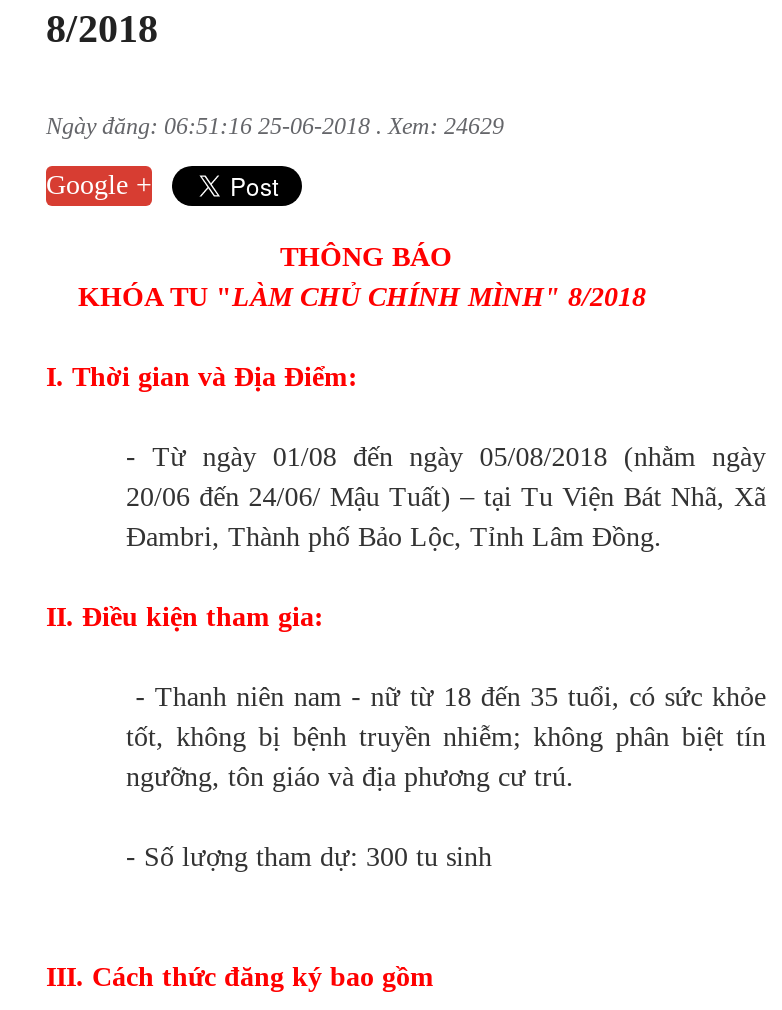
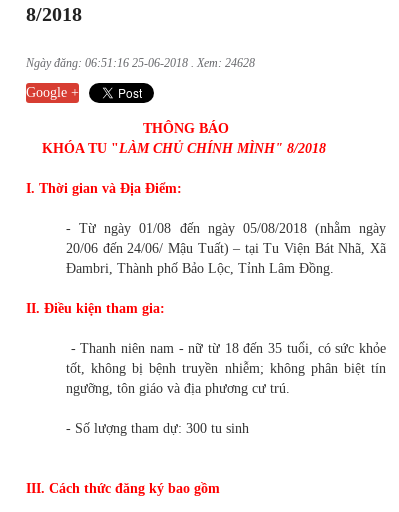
- Ngày đăng: 06:51:16 25-06-2018 . Xem: 24629
+ Ngày đăng: 06:51:16 25-06-2018 . Xem: 24628
